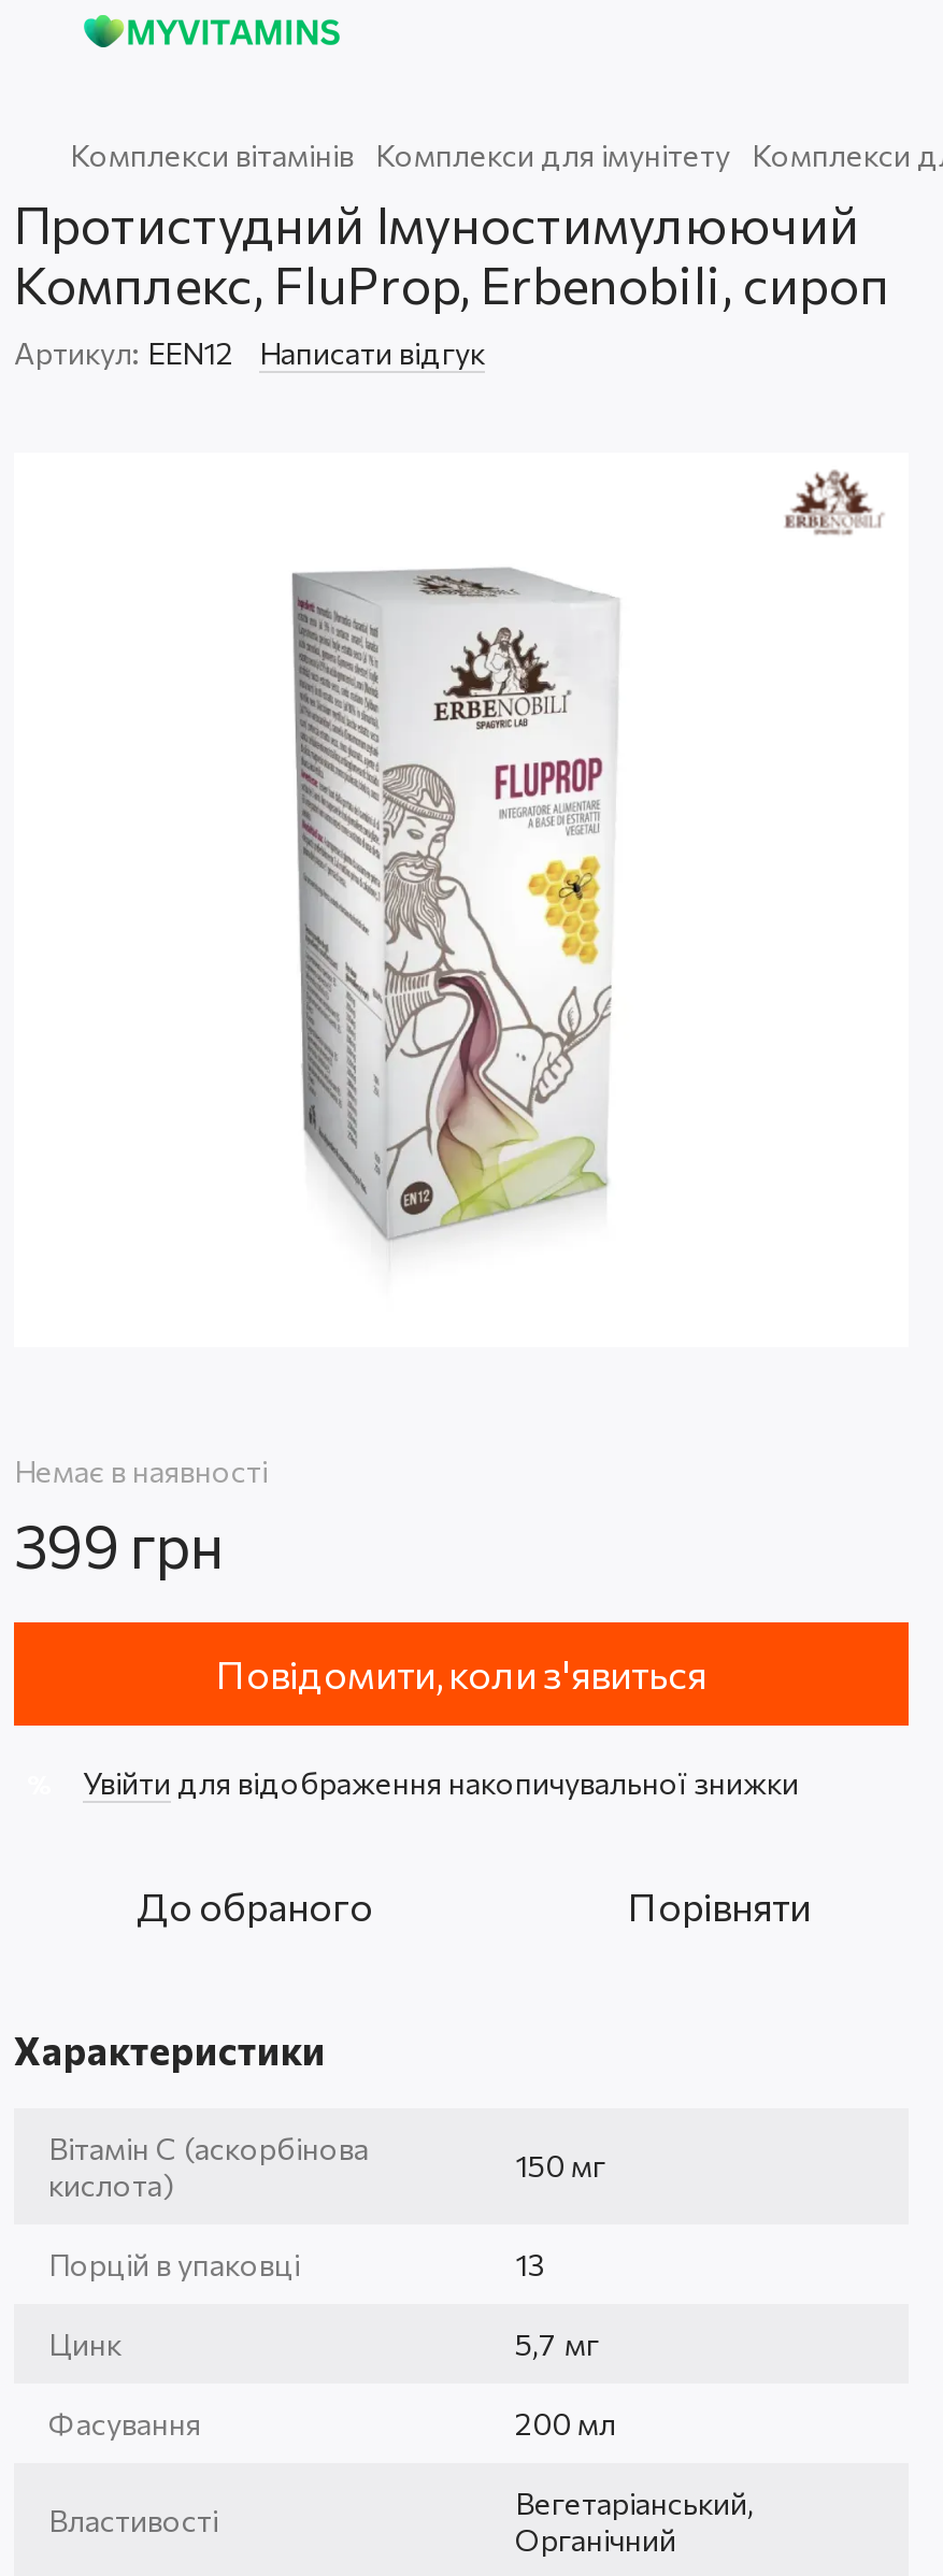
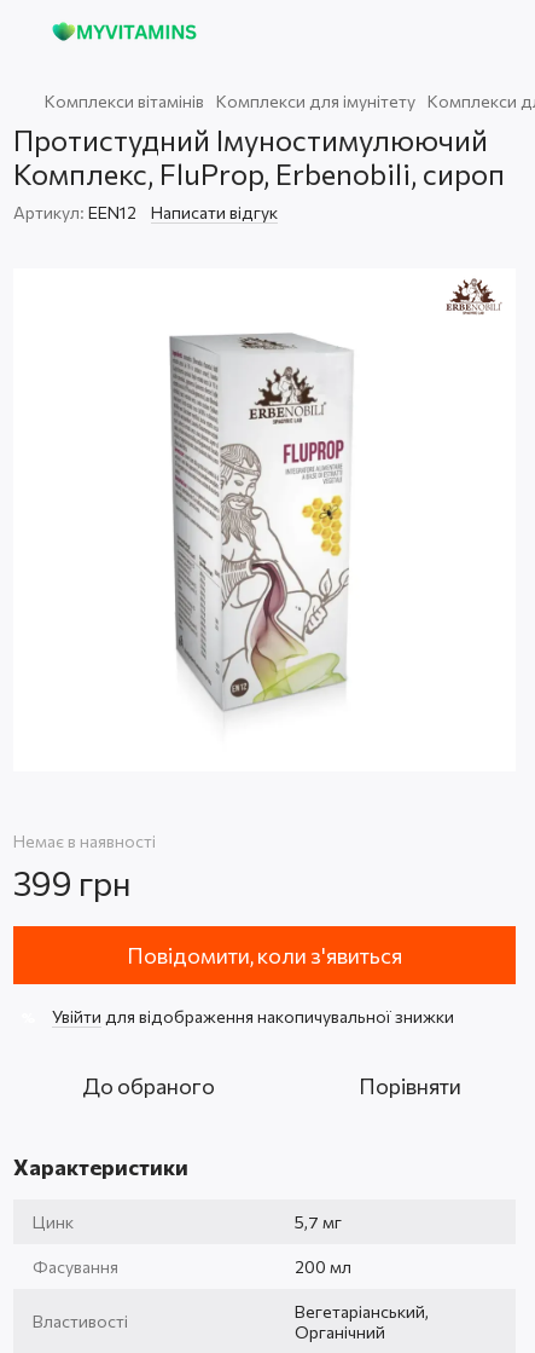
- Вітамін С (аскорбінова
- кислота)

- 150 мг
- Порцій в упаковці
- 13
